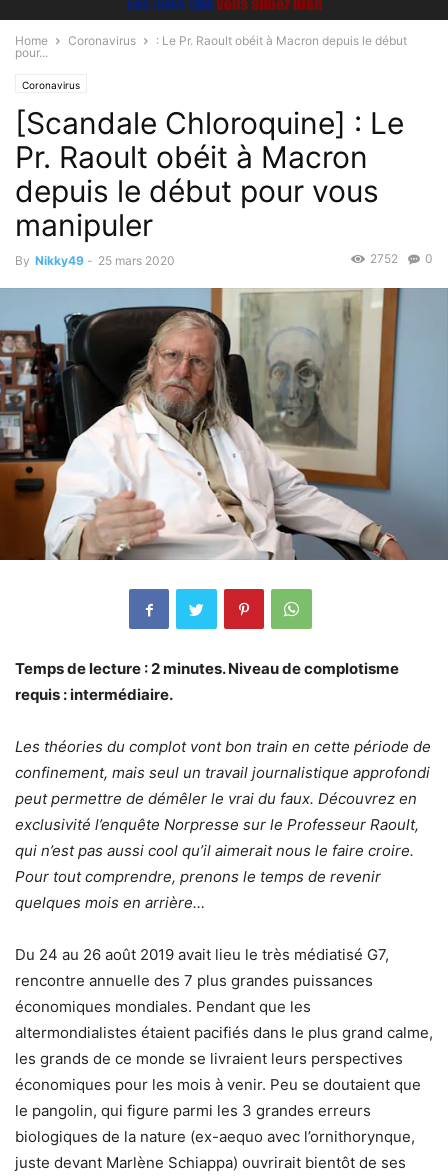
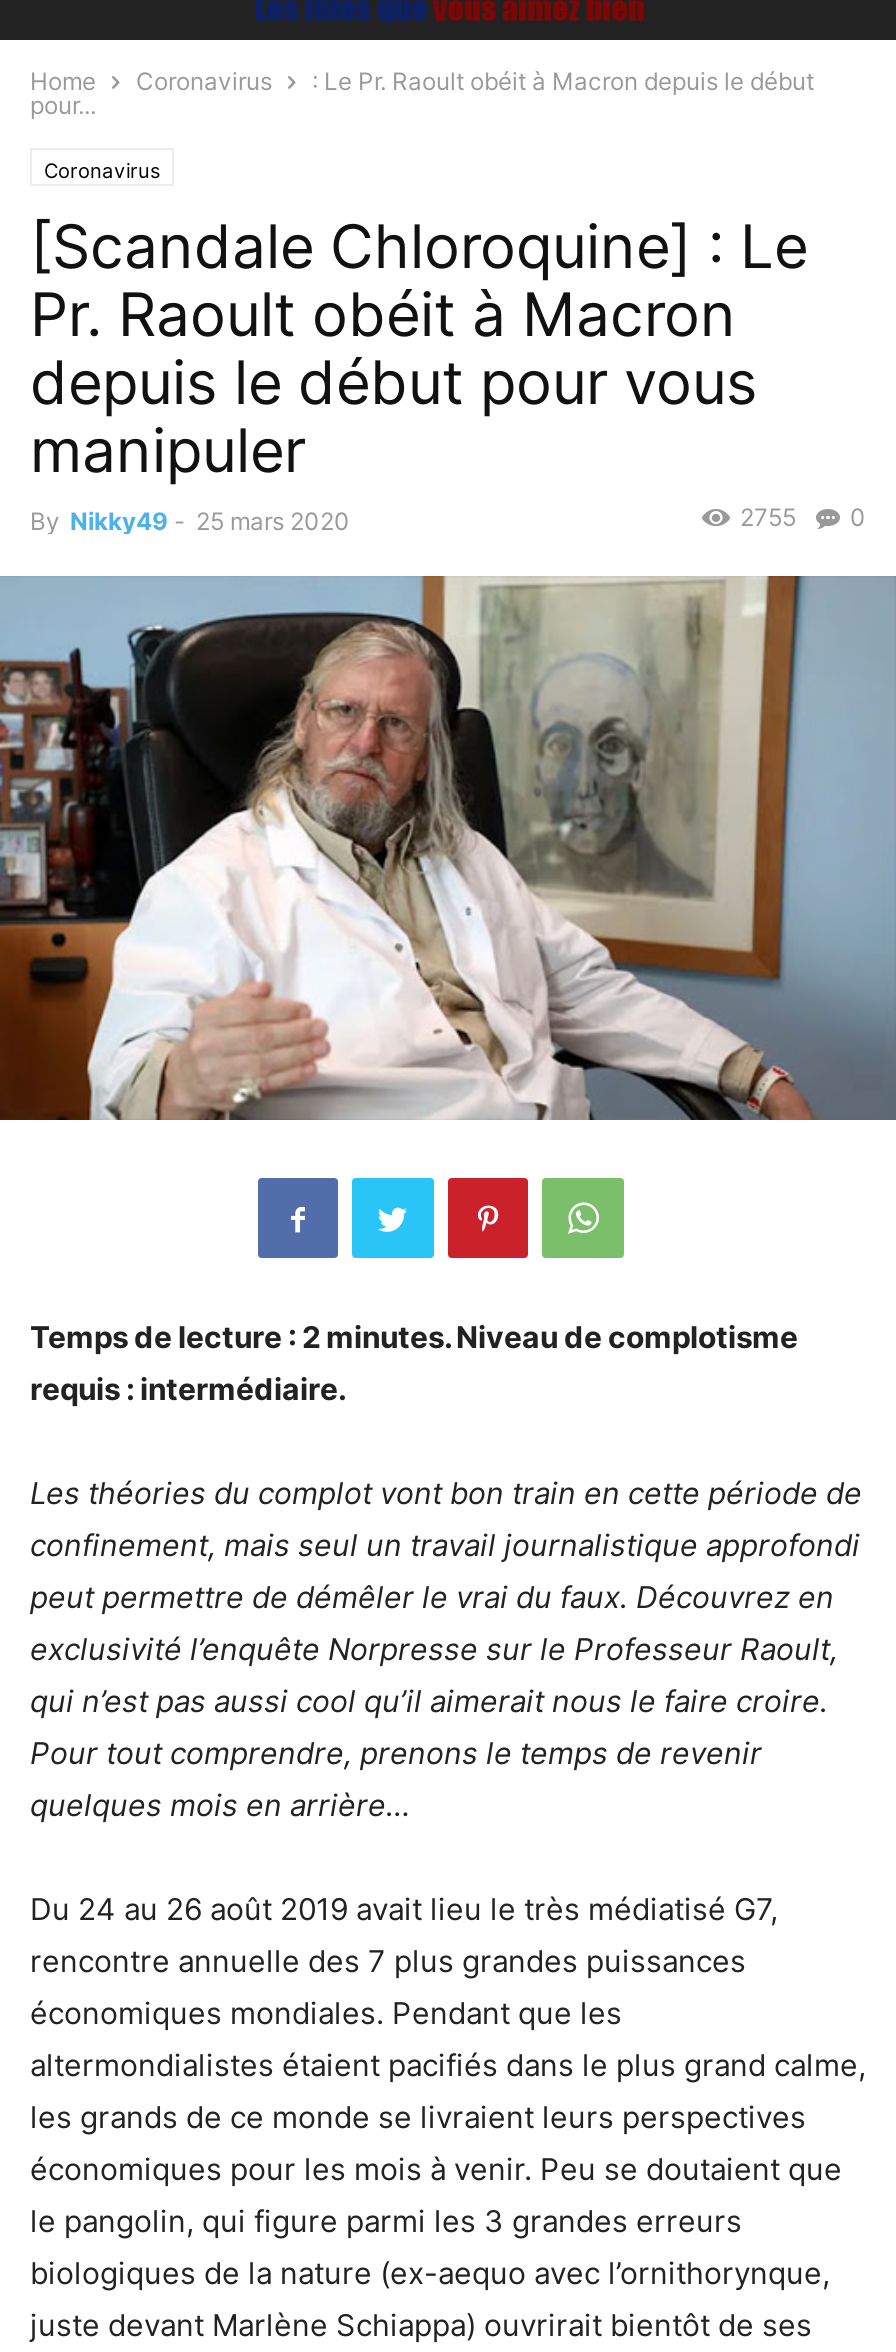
- 2752 0
+ 2755 0
